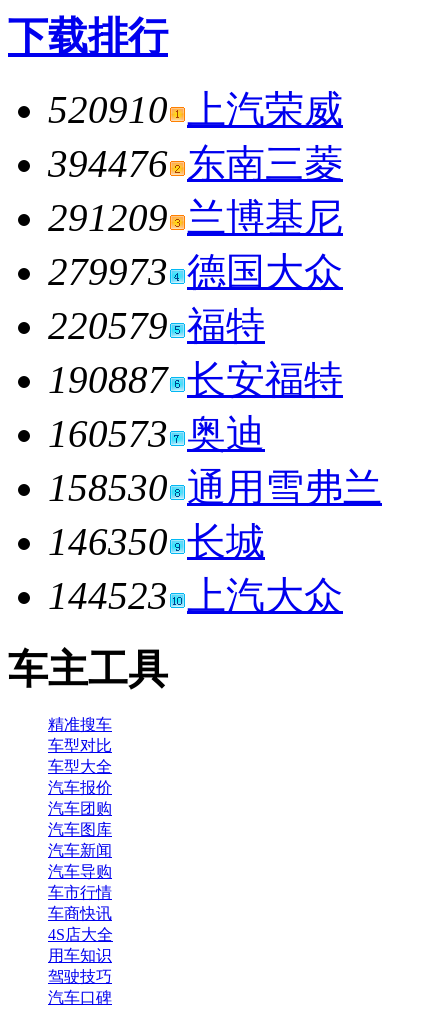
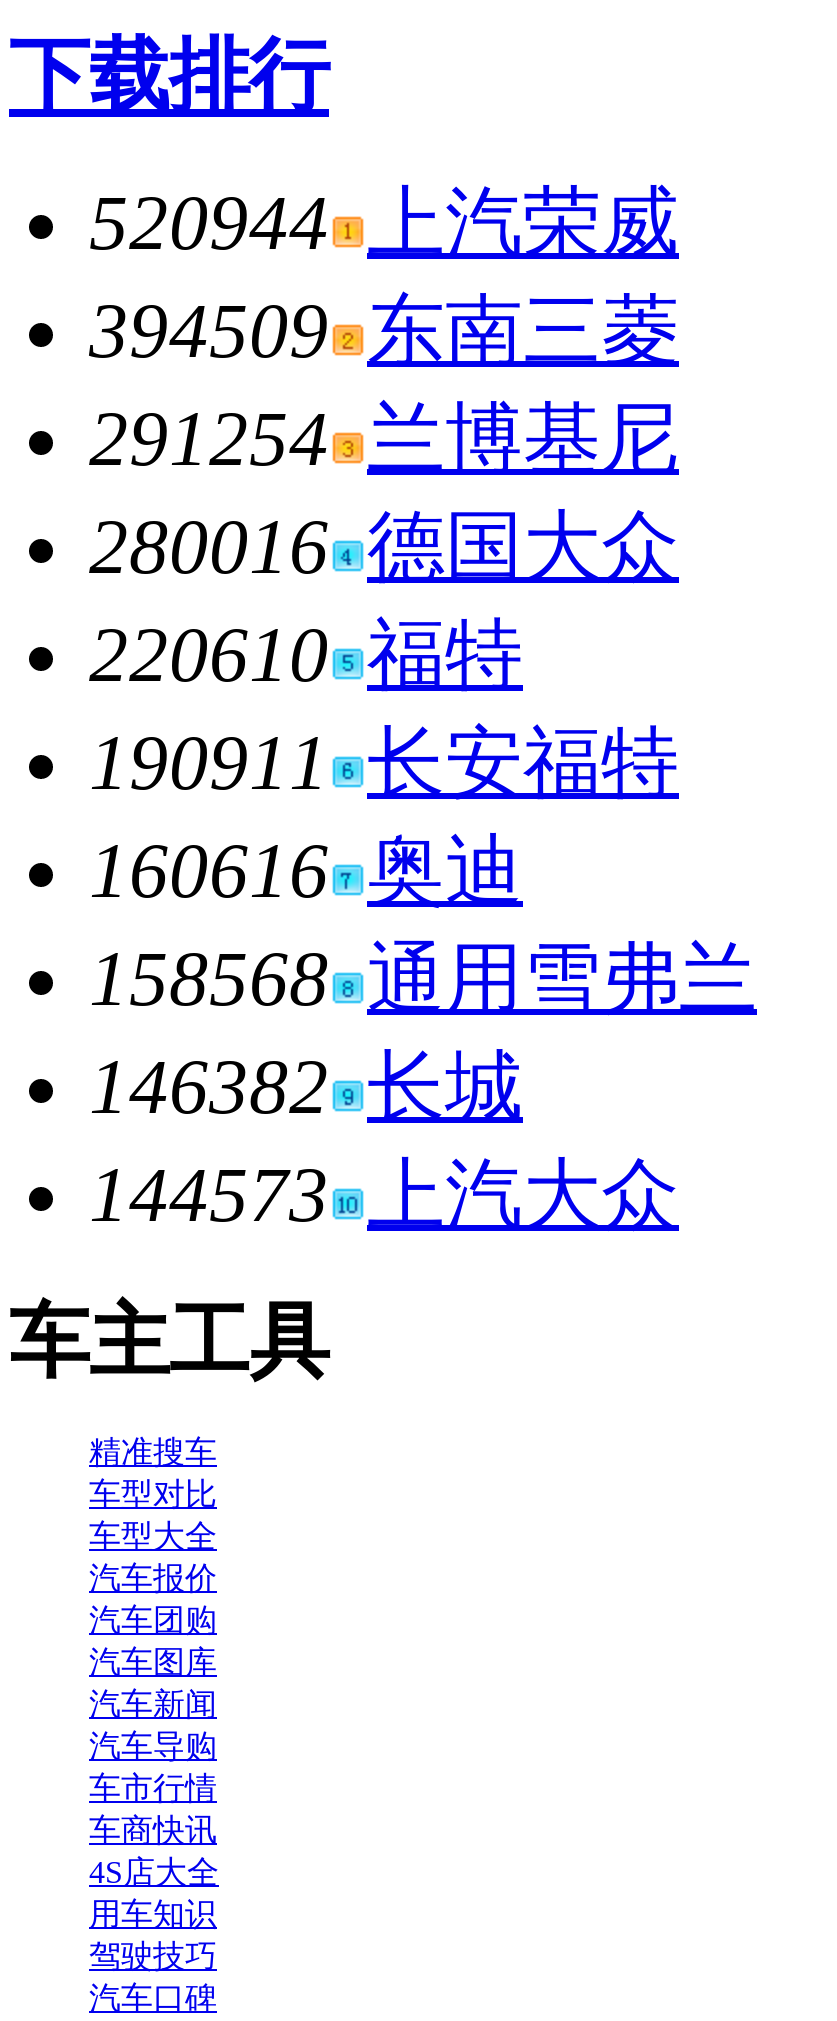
- 520910 上汽荣威
+ 520944 上汽荣威

- 394476 东南三菱
+ 394509 东南三菱

- 291209 兰博基尼
+ 291254 兰博基尼

- 279973 德国大众
+ 280016 德国大众

- 220579 福特
+ 220610 福特

- 190887 长安福特
+ 190911 长安福特

- 160573 奥迪
+ 160616 奥迪

- 158530 通用雪弗兰
+ 158568 通用雪弗兰

- 146350 长城
+ 146382 长城

- 144523 上汽大众
+ 144573 上汽大众
